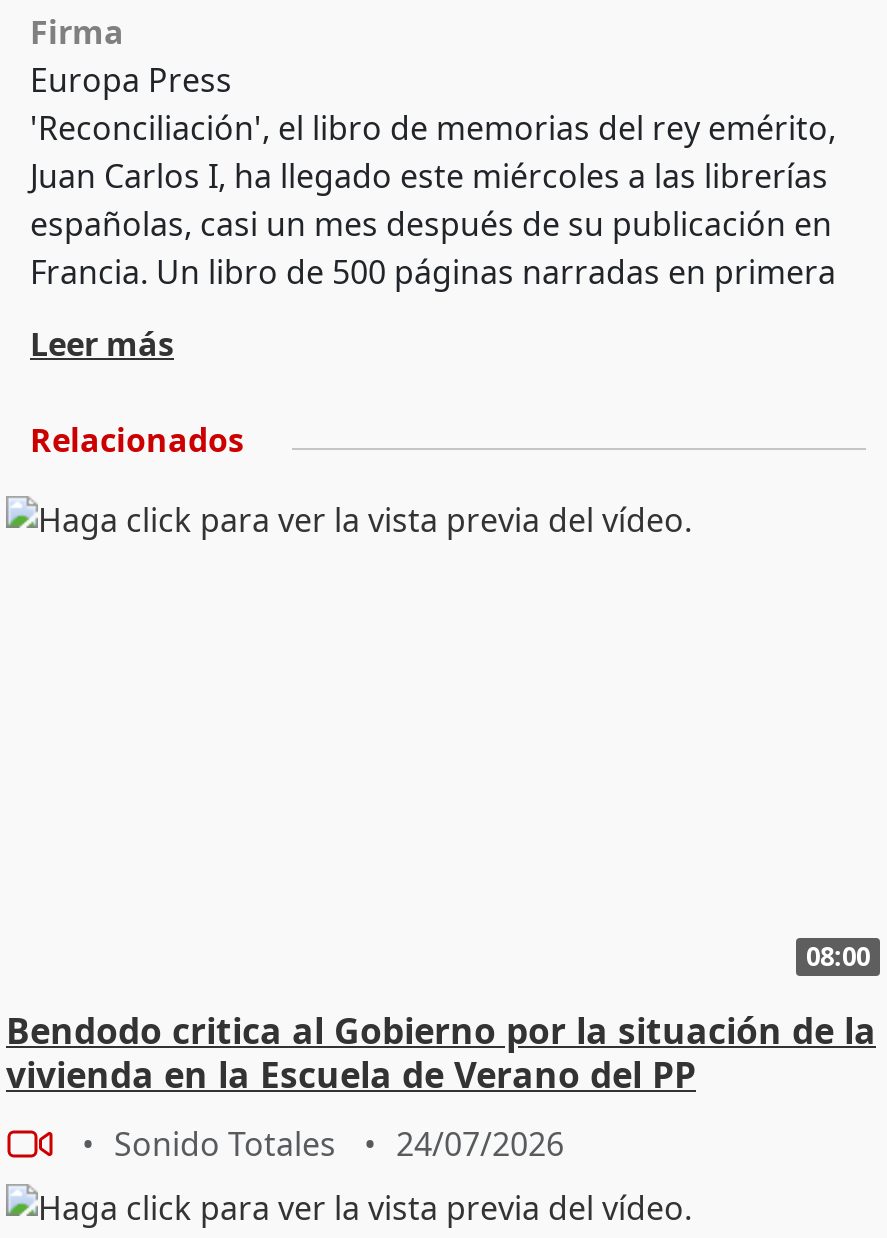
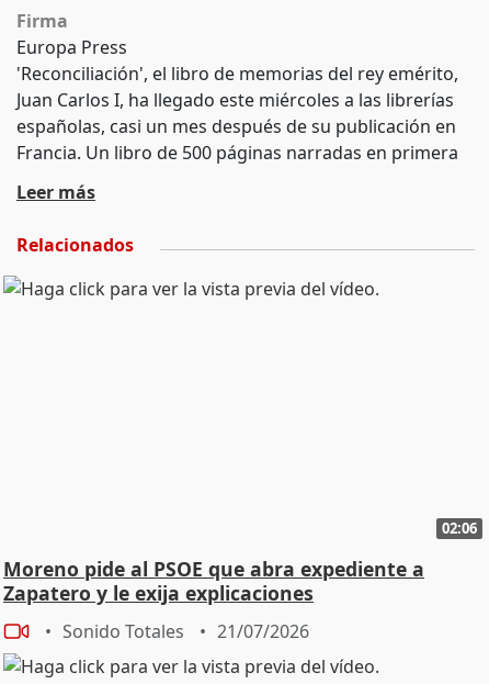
- 08:00
+ 02:06

- Bendodo critica al Gobierno por la situación de la
- vivienda en la Escuela de Verano del PP
+ Moreno pide al PSOE que abra expediente a
+ Zapatero y le exija explicaciones

- Sonido Totales 24/07/2026
+ Sonido Totales 21/07/2026
